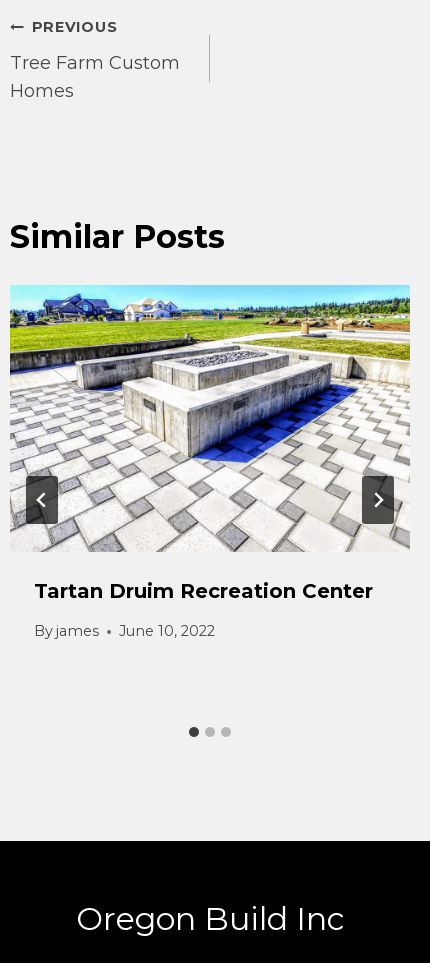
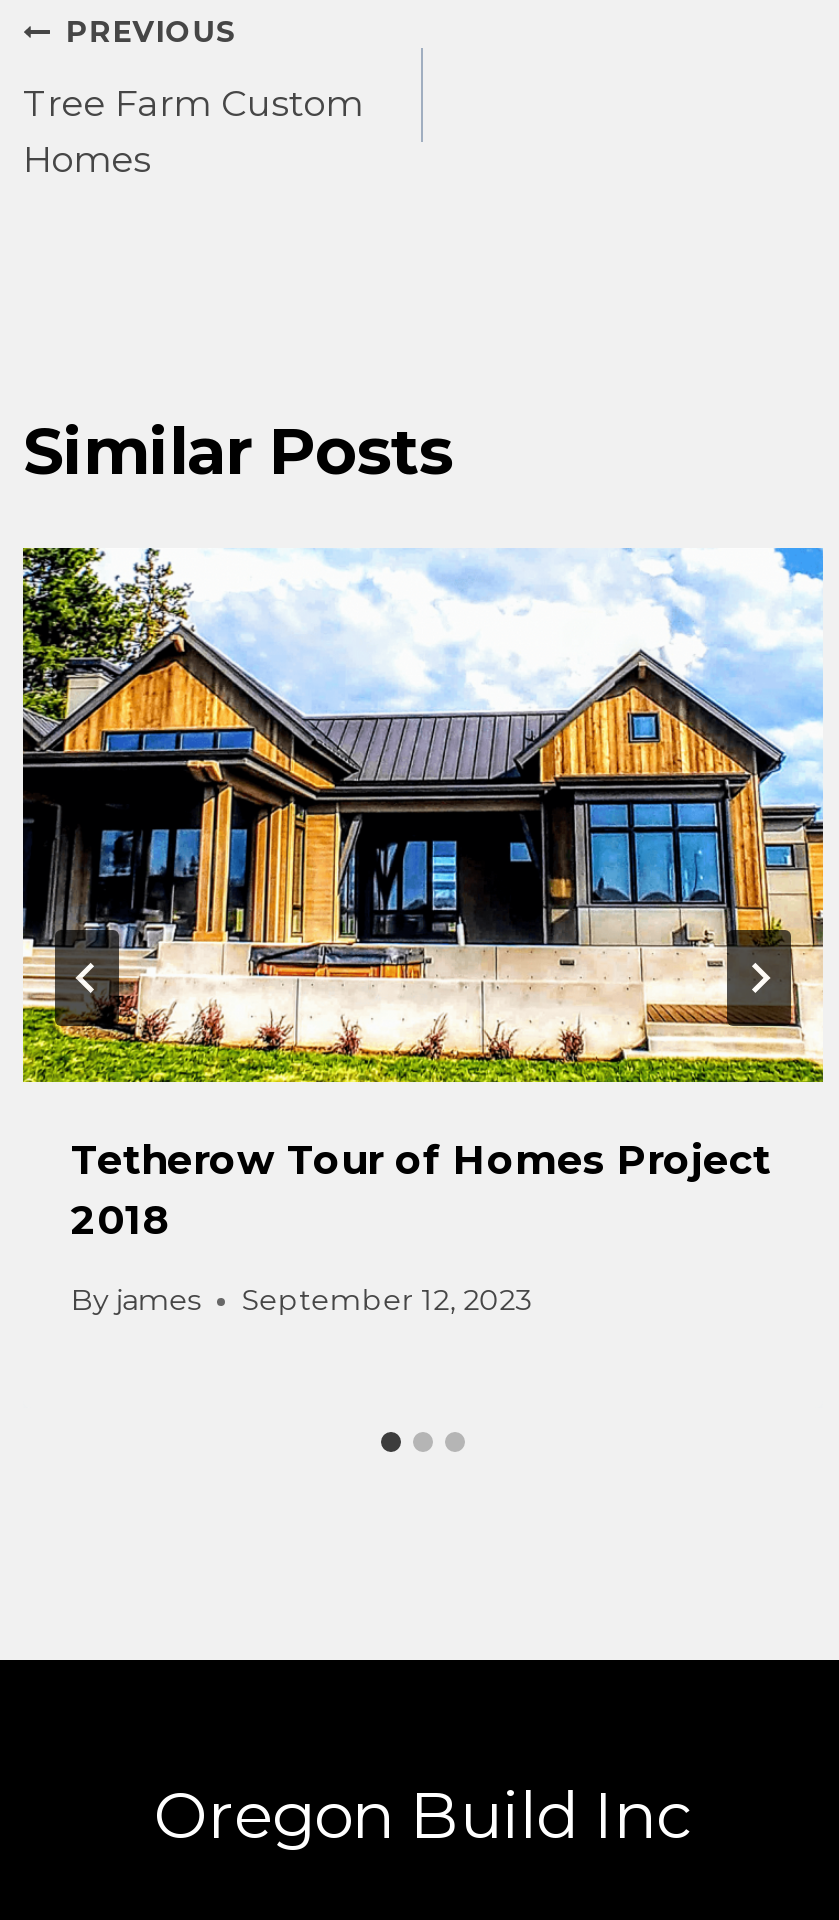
- [image]
- Tartan Druim Recreation Center
+ [image]
+ Tetherow Tour of Homes Project
+ 2018

- By james June 10, 2022
+ By james September 12, 2023

moved down: By james
